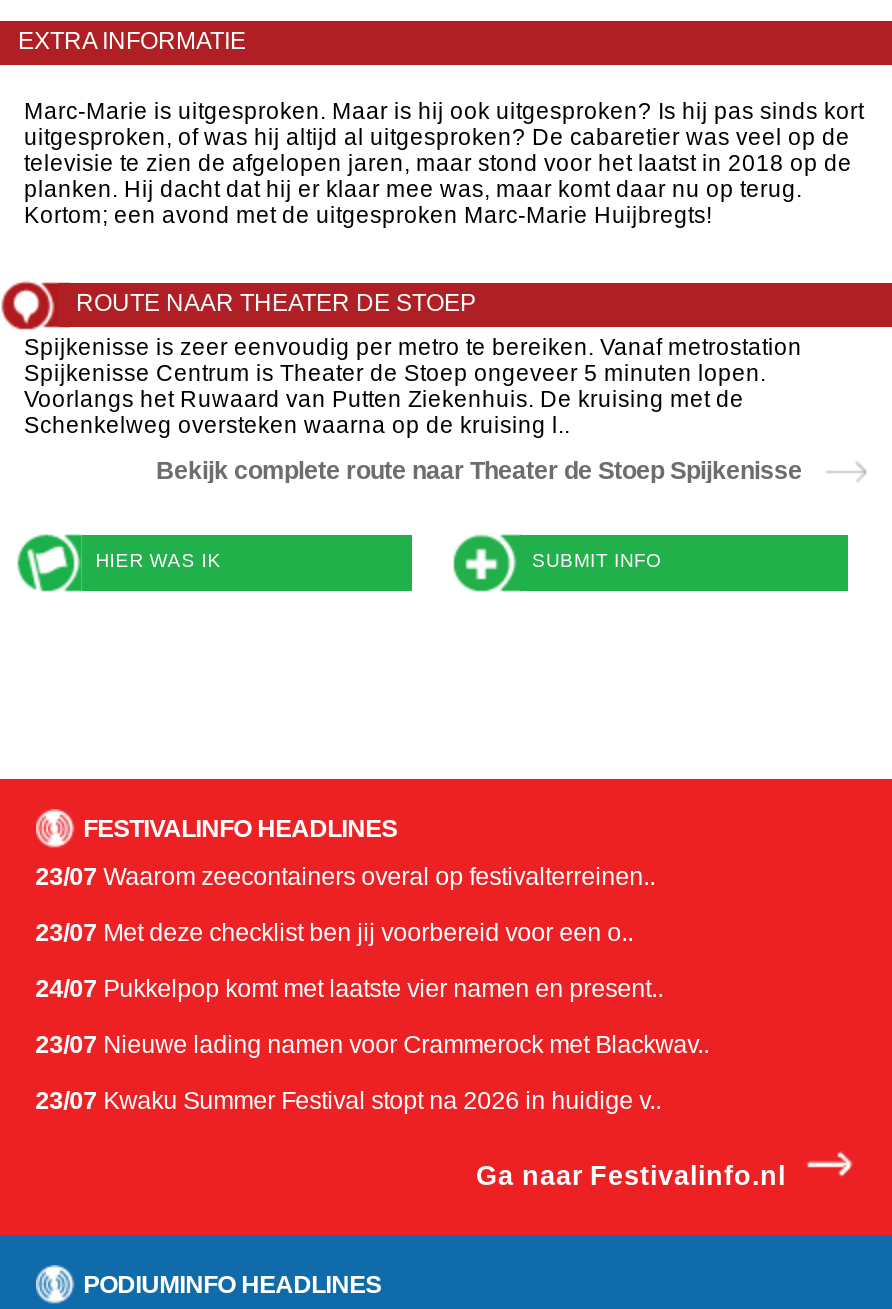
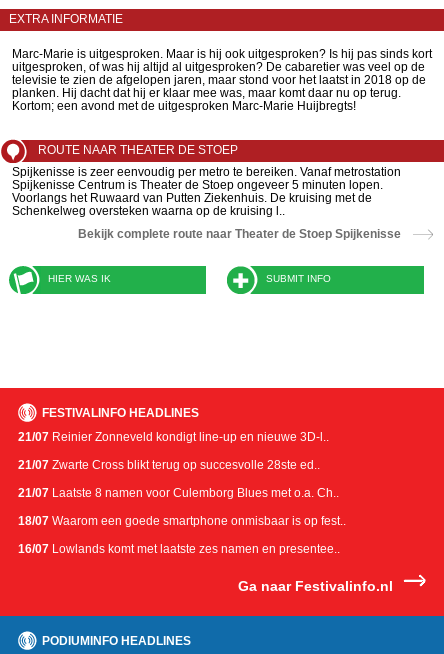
- 23/07 Waarom zeecontainers overal op festivalterreinen..
+ 21/07 Reinier Zonneveld kondigt line-up en nieuwe 3D-l..

- 23/07 Met deze checklist ben jij voorbereid voor een o..
+ 21/07 Zwarte Cross blikt terug op succesvolle 28ste ed..

- 24/07 Pukkelpop komt met laatste vier namen en present..
+ 21/07 Laatste 8 namen voor Culemborg Blues met o.a. Ch..

- 23/07 Nieuwe lading namen voor Crammerock met Blackwav..
+ 18/07 Waarom een goede smartphone onmisbaar is op fest..

- 23/07 Kwaku Summer Festival stopt na 2026 in huidige v..
+ 16/07 Lowlands komt met laatste zes namen en presentee..
